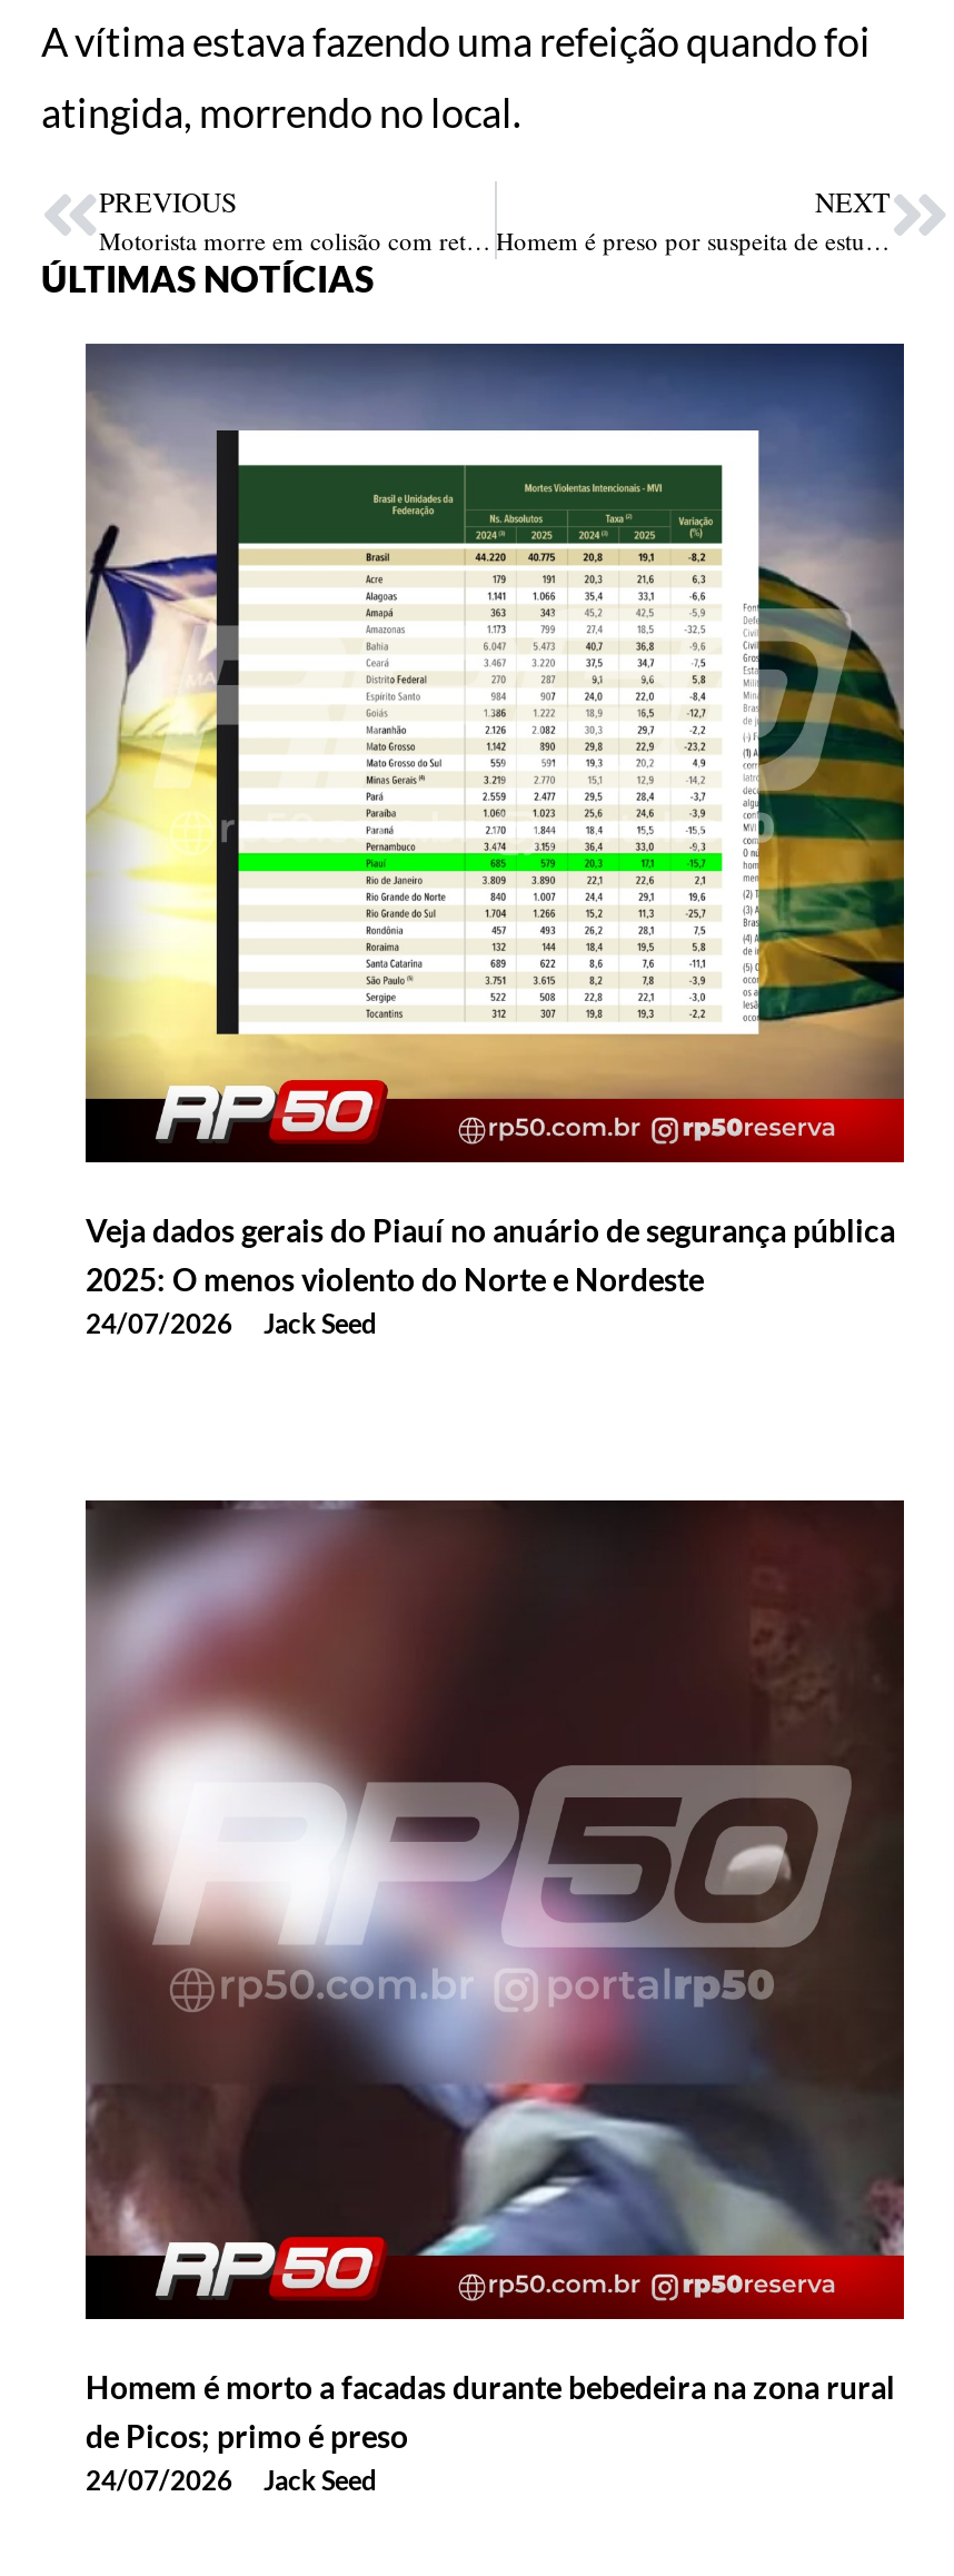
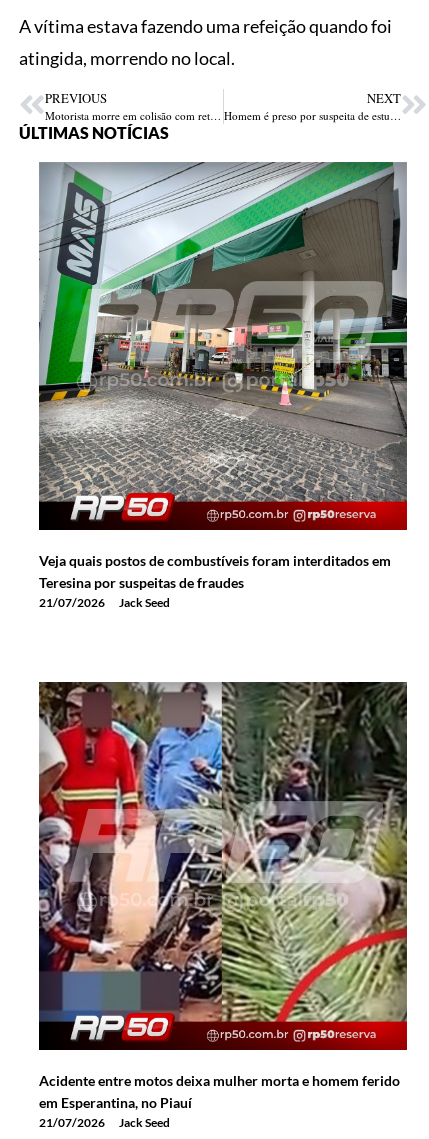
- [image]
+ [image]

- Veja dados gerais do Piauí no anuário de segurança pública
- 2025: O menos violento do Norte e Nordeste
- 24/07/2026
+ Veja quais postos de combustíveis foram interditados em
+ Teresina por suspeitas de fraudes
+ 21/07/2026

- [image]
+ [image]

- Homem é morto a facadas durante bebedeira na zona rural
- de Picos; primo é preso
- 24/07/2026
+ Acidente entre motos deixa mulher morta e homem ferido
+ em Esperantina, no Piauí
+ 21/07/2026
